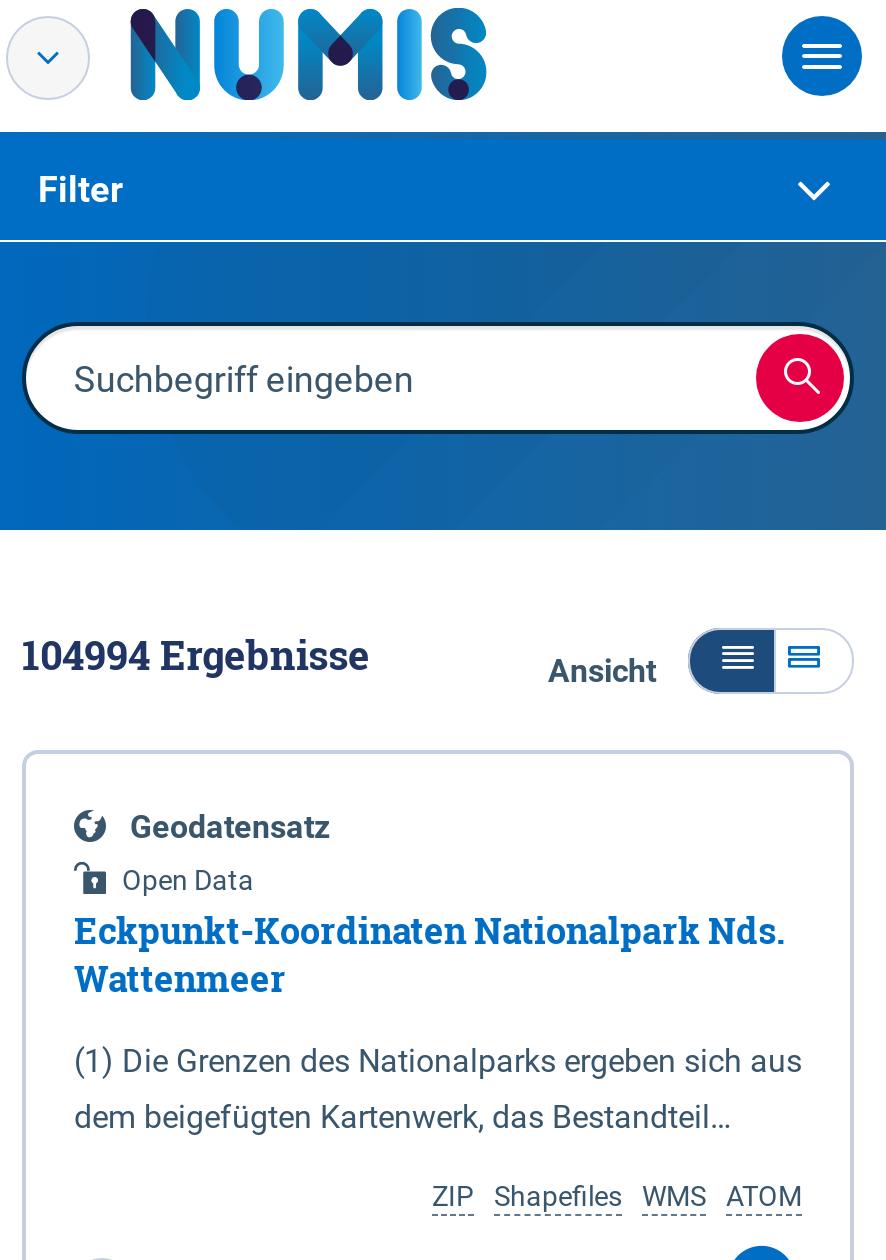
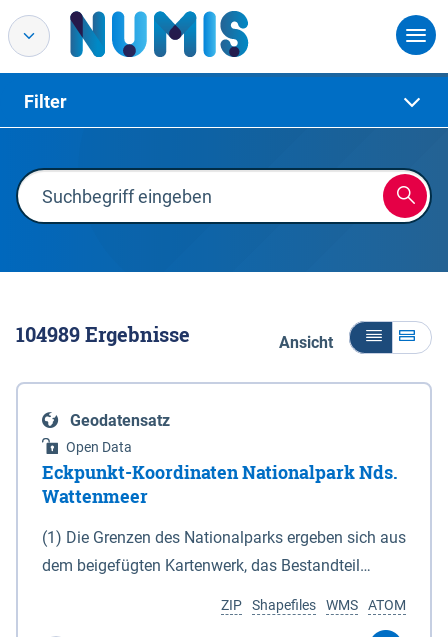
- 104994 Ergebnisse
+ 104989 Ergebnisse
